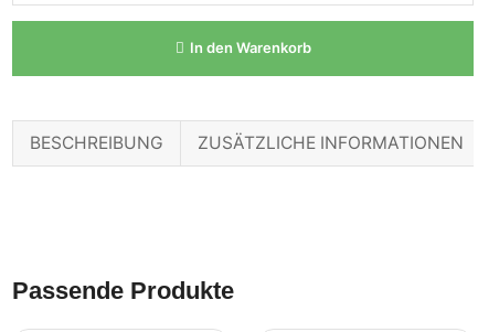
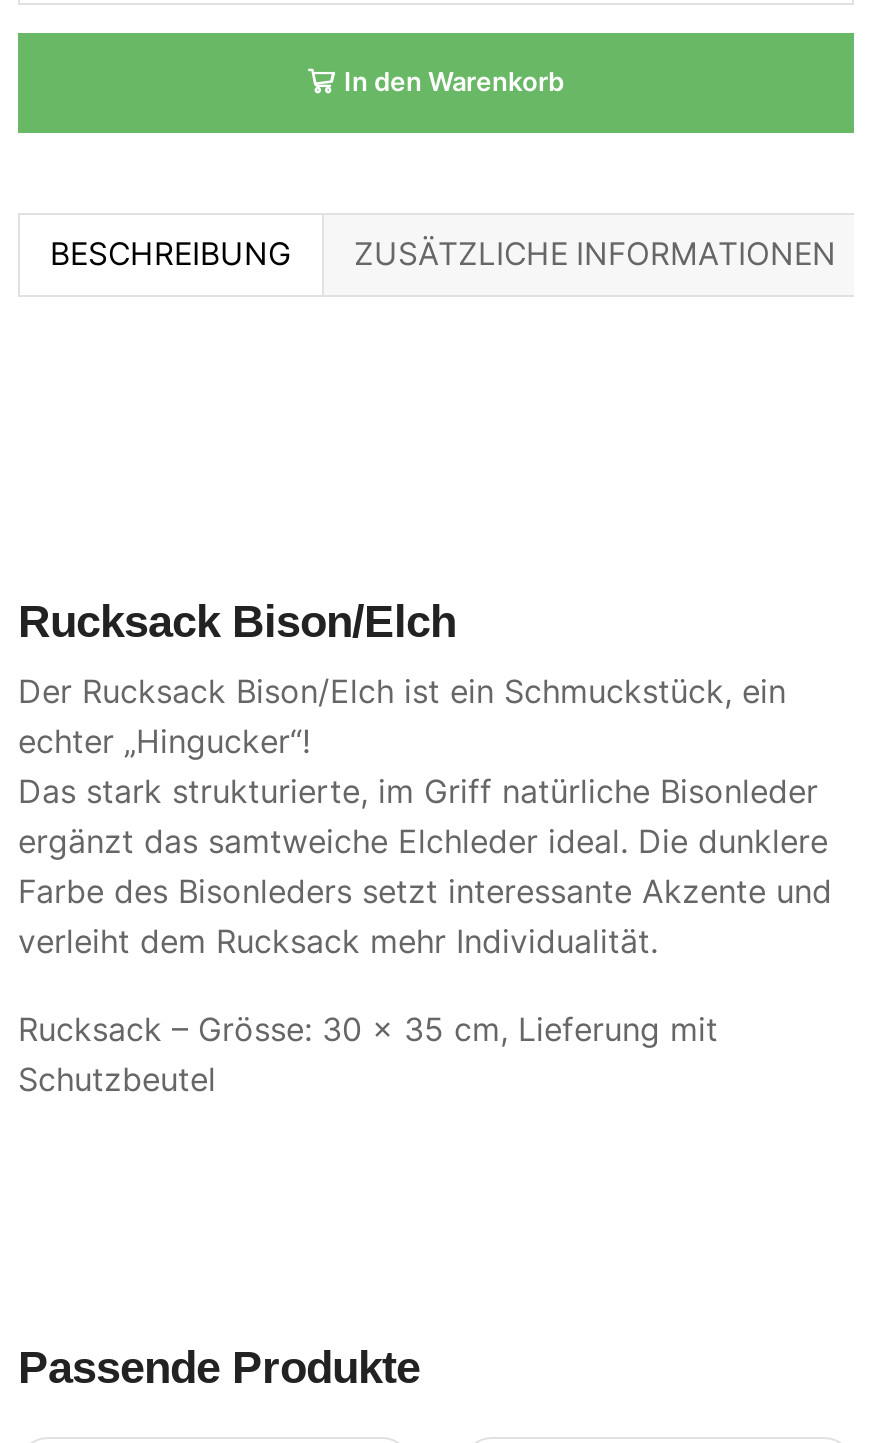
+ Rucksack Bison/Elch
+ Der Rucksack Bison/Elch ist ein Schmuckstück, ein
+ echter „Hingucker“!
+ Das stark strukturierte, im Griff natürliche Bisonleder
+ ergänzt das samtweiche Elchleder ideal. Die dunklere
+ Farbe des Bisonleders setzt interessante Akzente und
+ verleiht dem Rucksack mehr Individualität.
+ Rucksack – Grösse: 30 x 35 cm, Lieferung mit
+ Schutzbeutel
